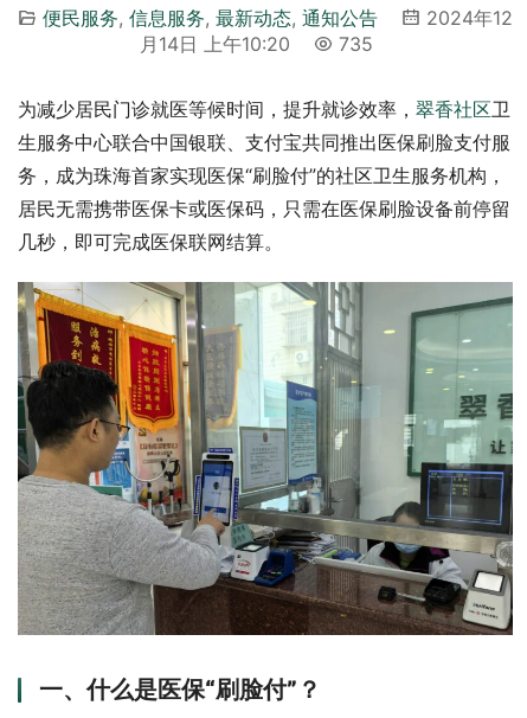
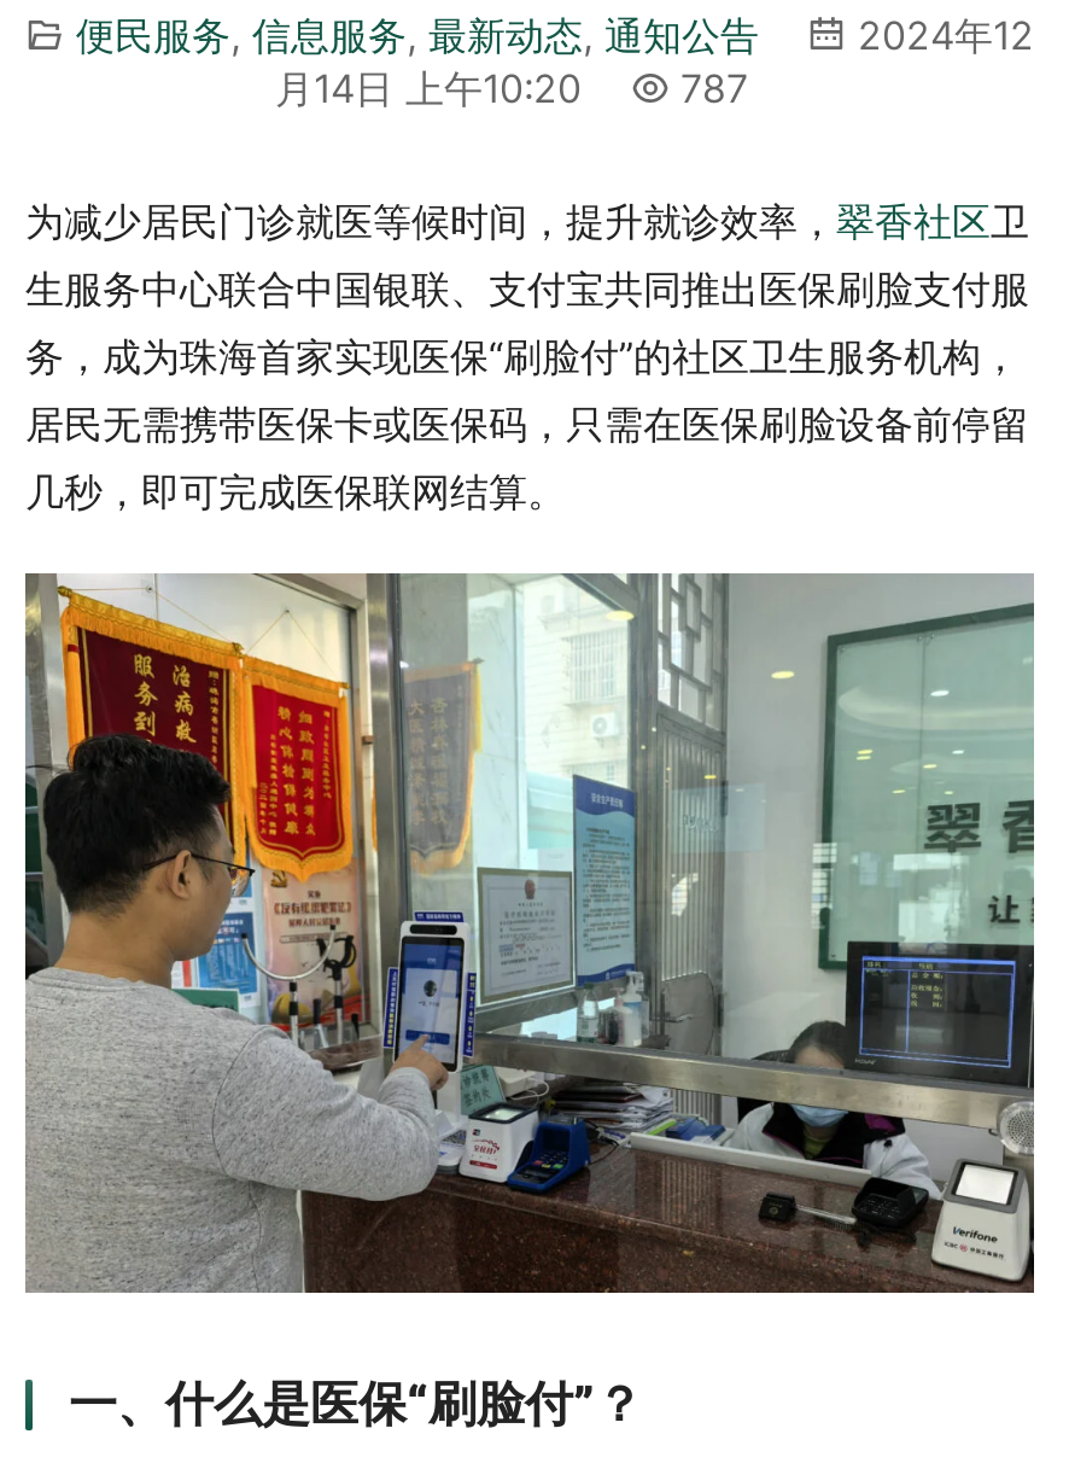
- 月14日 上午10:20 735
+ 月14日 上午10:20 787
